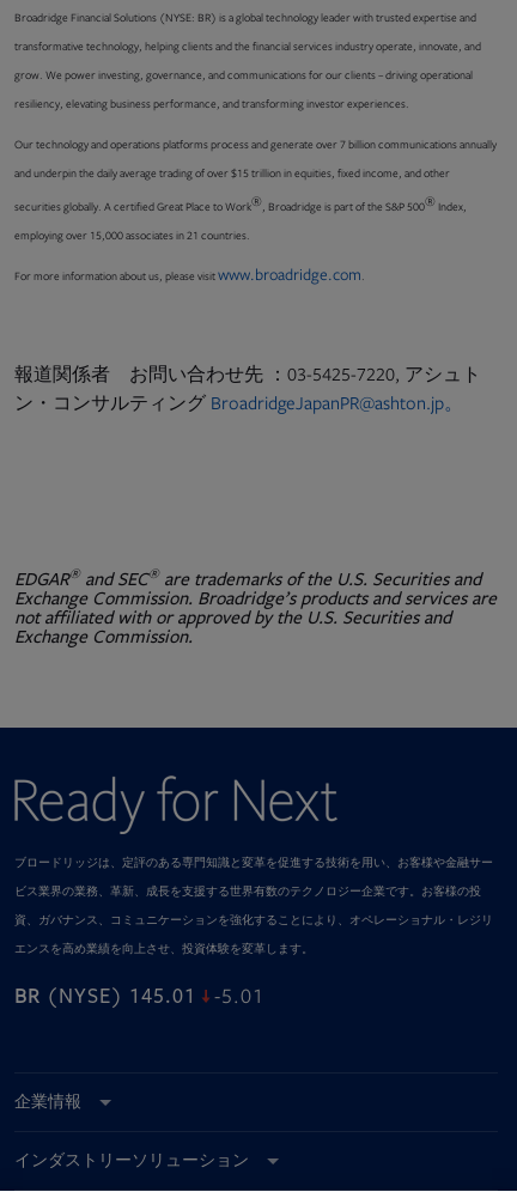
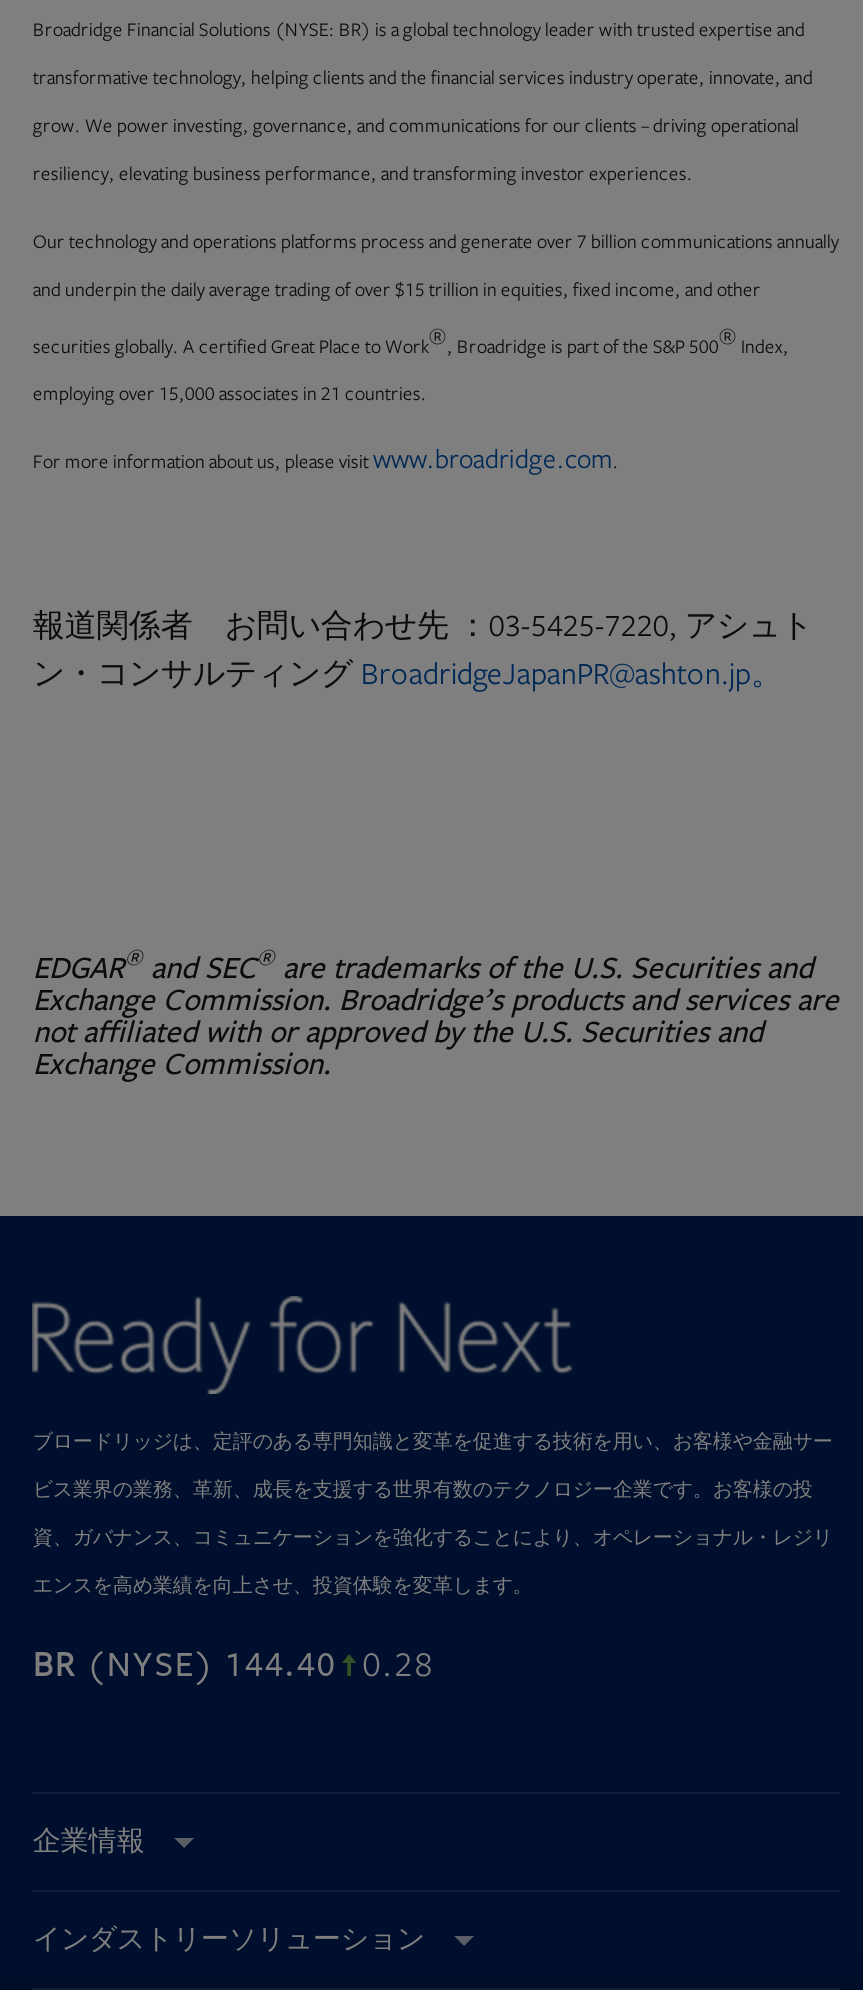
- BR (NYSE) 145.01
- -5.01
+ BR (NYSE) 144.40 0.28
